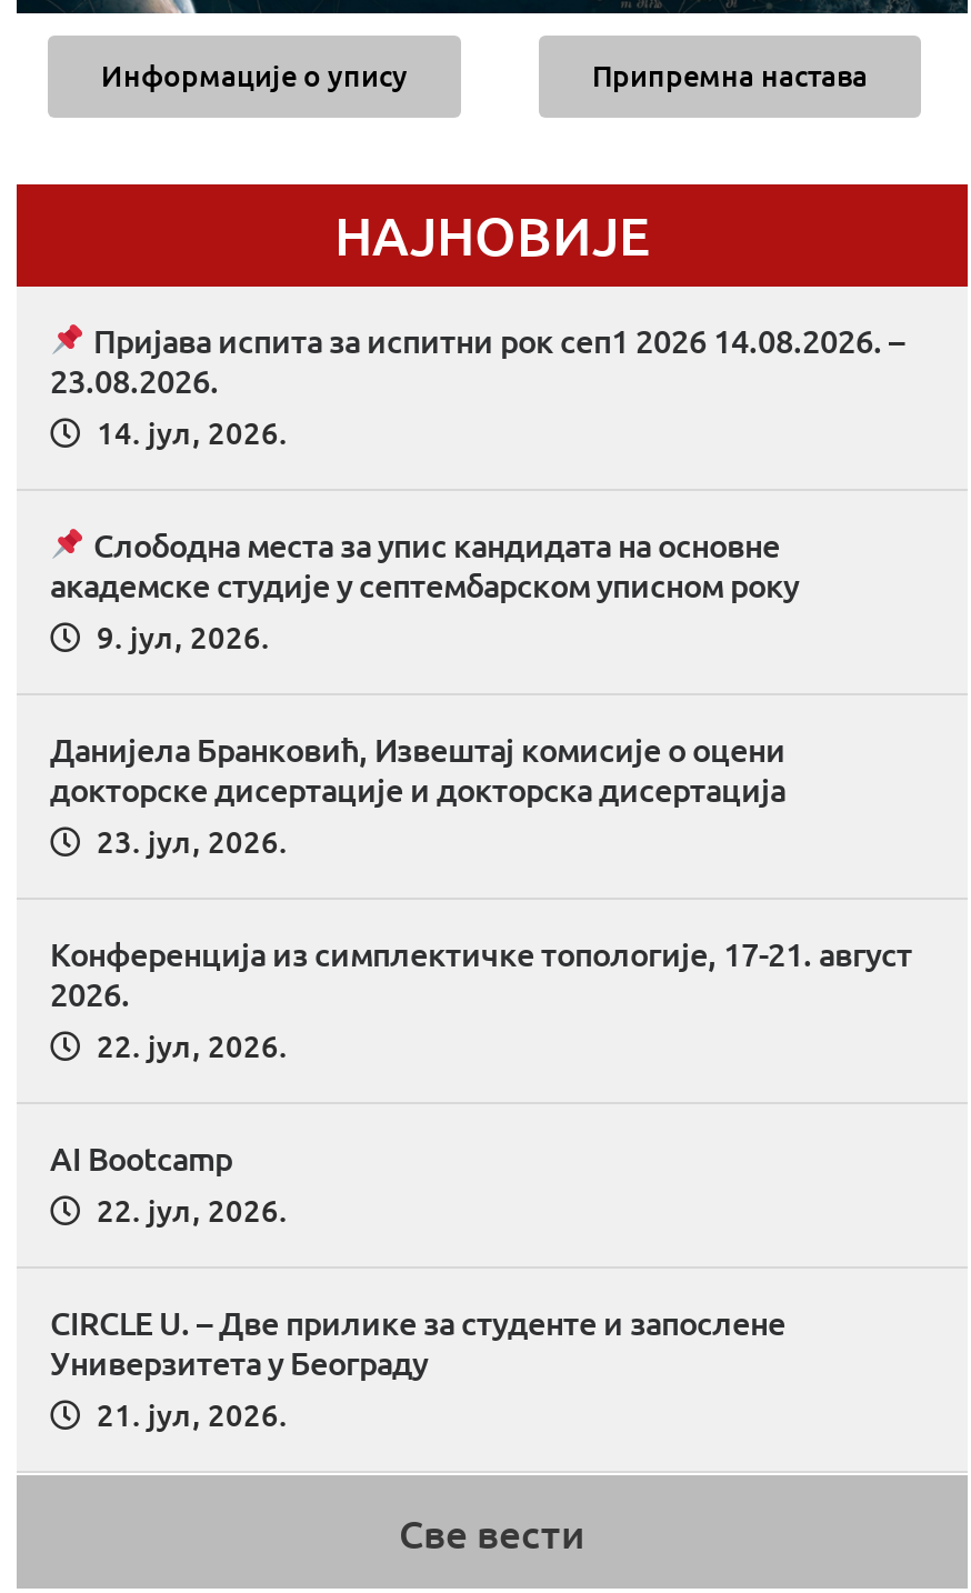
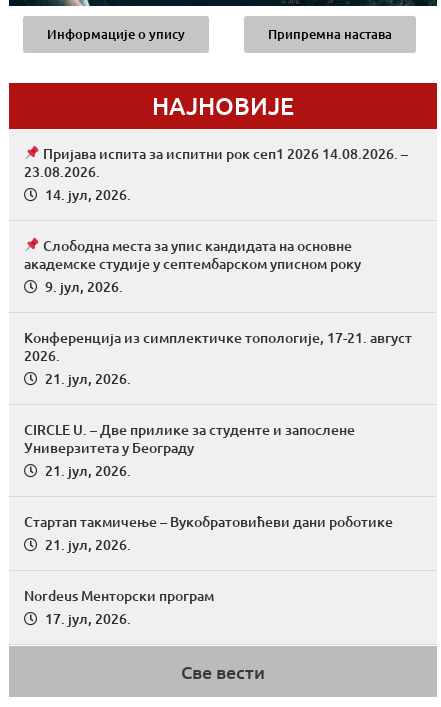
- Данијела Бранковић, Извештај комисије о оцени
- докторске дисертације и докторска дисертација
- 23. јул, 2026.

moved up: Конференција из симплектичке топологије, 17-21. август | 2026.

- 22. јул, 2026.
- AI Bootcamp
- 22. јул, 2026.
+ 21. јул, 2026.

moved up: CIRCLE U. – Две прилике за студенте и запослене | Универзитета у Београду | 21. јул, 2026.

+ Стартап такмичење – Вукобратовићеви дани роботике
+ 21. јул, 2026.
+ Nordeus Менторски програм
+ 17. јул, 2026.
